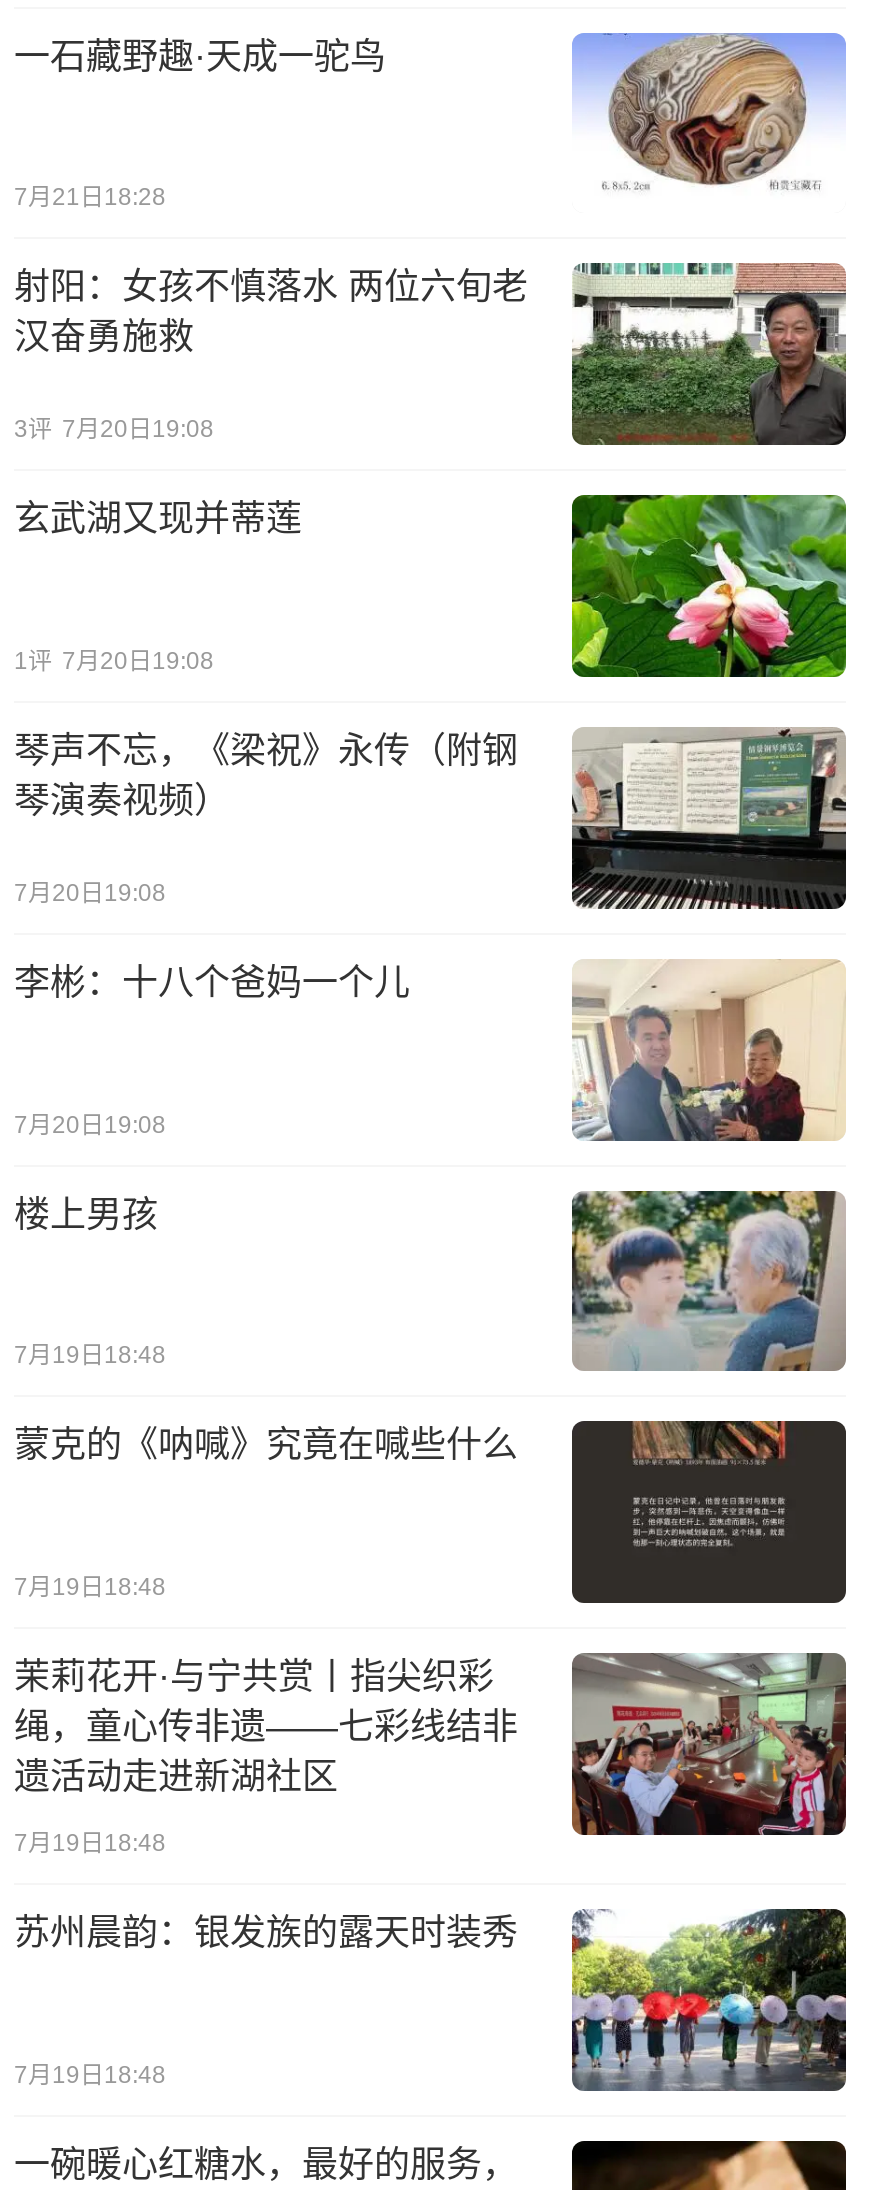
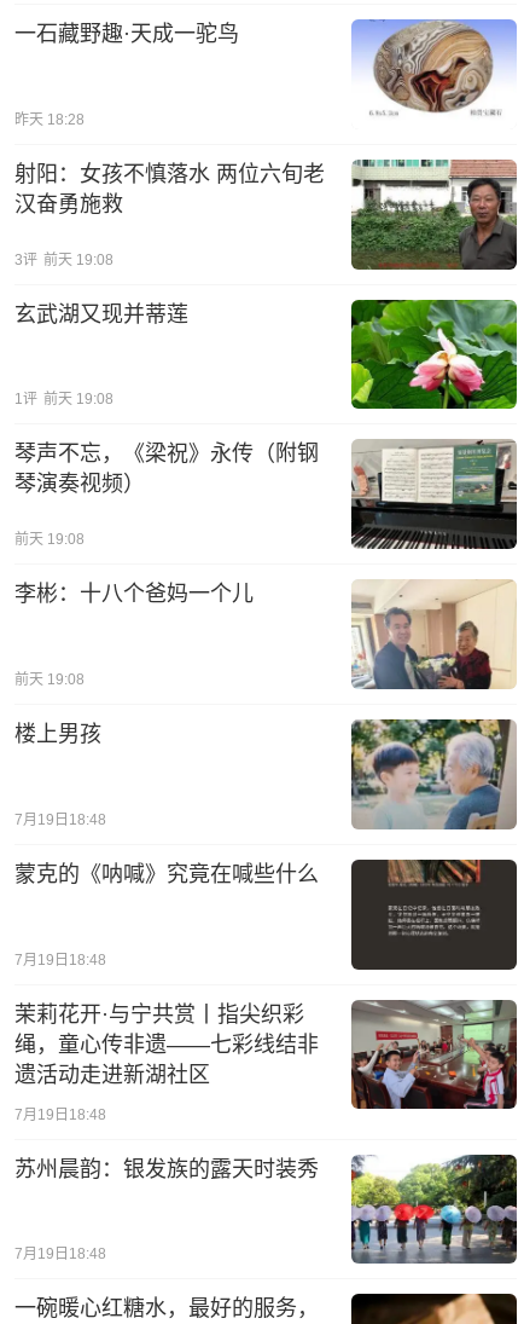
- 7月21日18:28
+ 昨天 18:28

- 3评 7月20日19:08
+ 3评 前天 19:08

- 1评 7月20日19:08
+ 1评 前天 19:08

- 7月20日19:08
+ 前天 19:08

- 7月20日19:08
+ 前天 19:08
